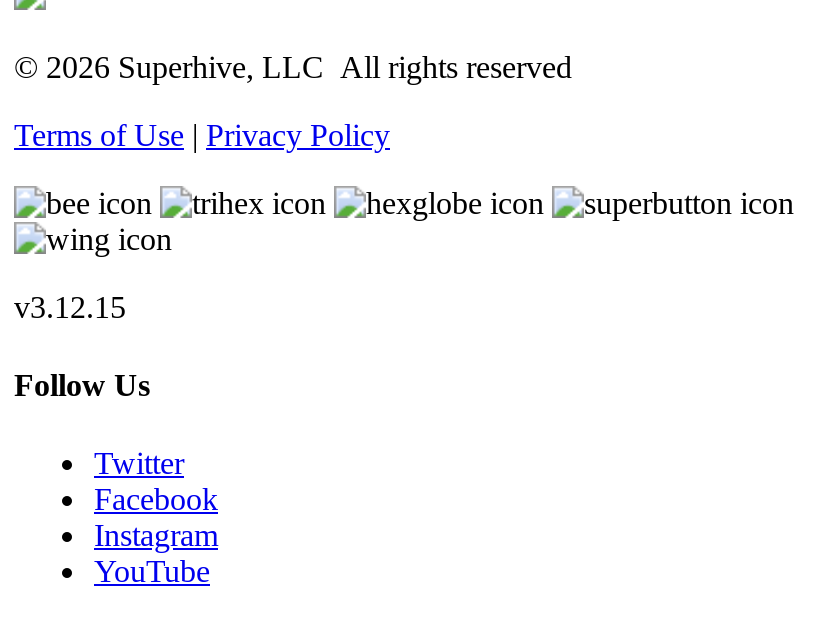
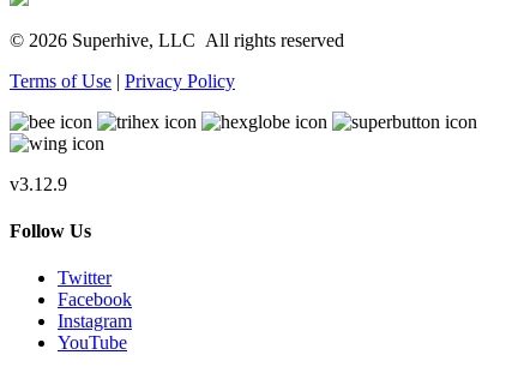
- v3.12.15
+ v3.12.9
